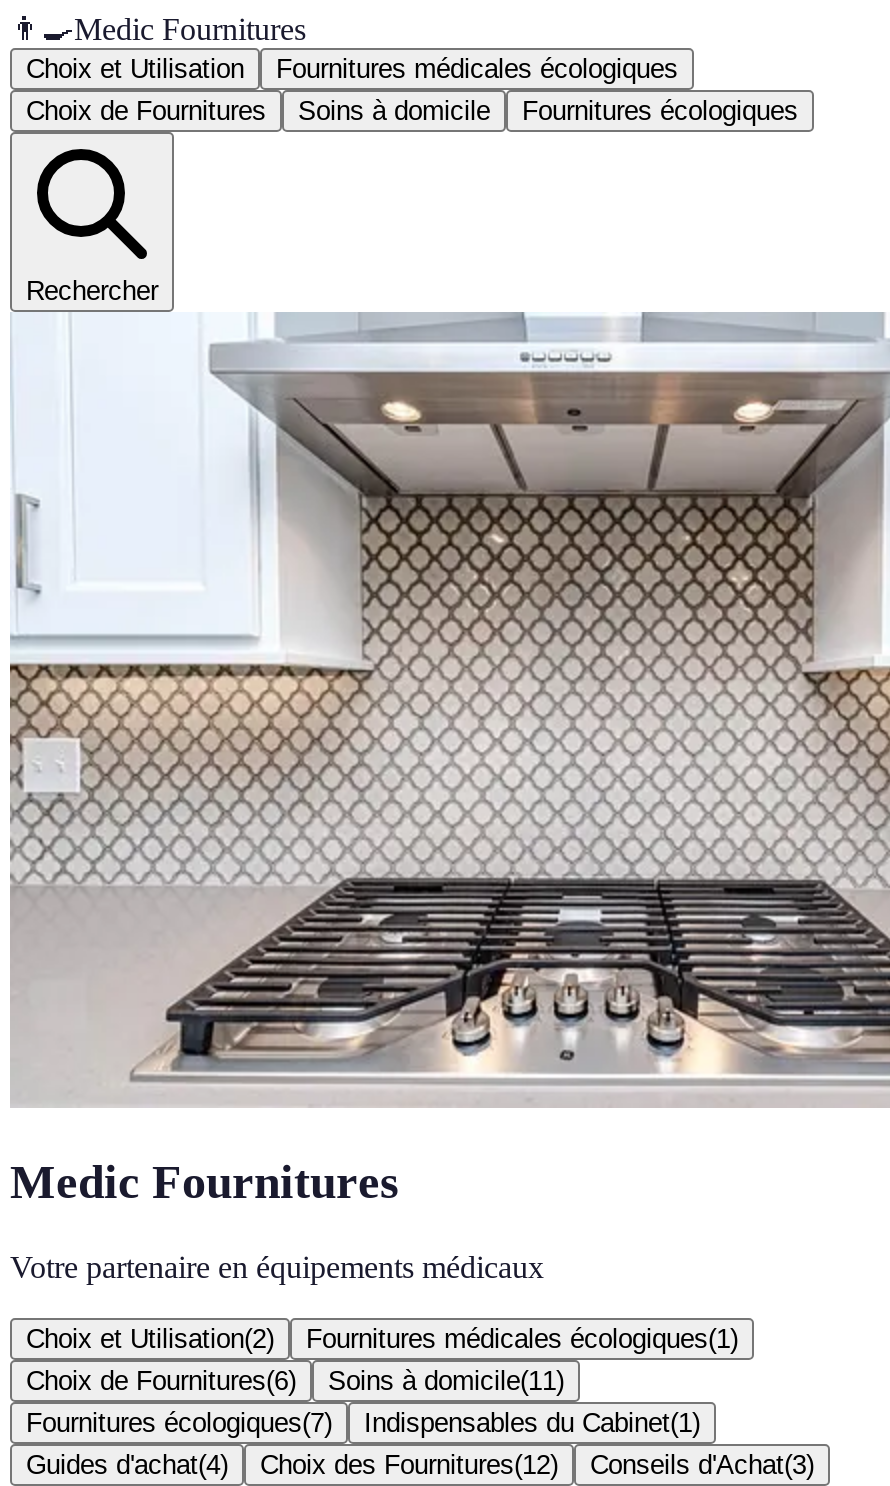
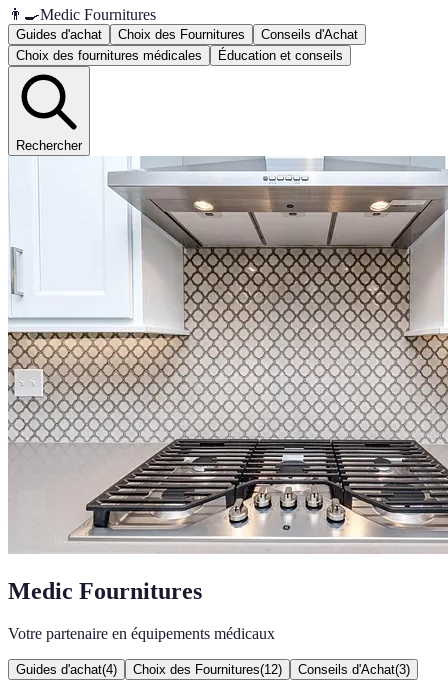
- Choix et Utilisation
- Fournitures médicales écologiques
- Choix de Fournitures
- Soins à domicile
- Fournitures écologiques
+ Guides d'achat
+ Choix des Fournitures
+ Conseils d'Achat
+ Choix des fournitures médicales
+ Éducation et conseils

- Choix et Utilisation(2)
- Fournitures médicales écologiques(1)
- Choix de Fournitures(6)
- Soins à domicile(11)
- Fournitures écologiques(7)
- Indispensables du Cabinet(1)
